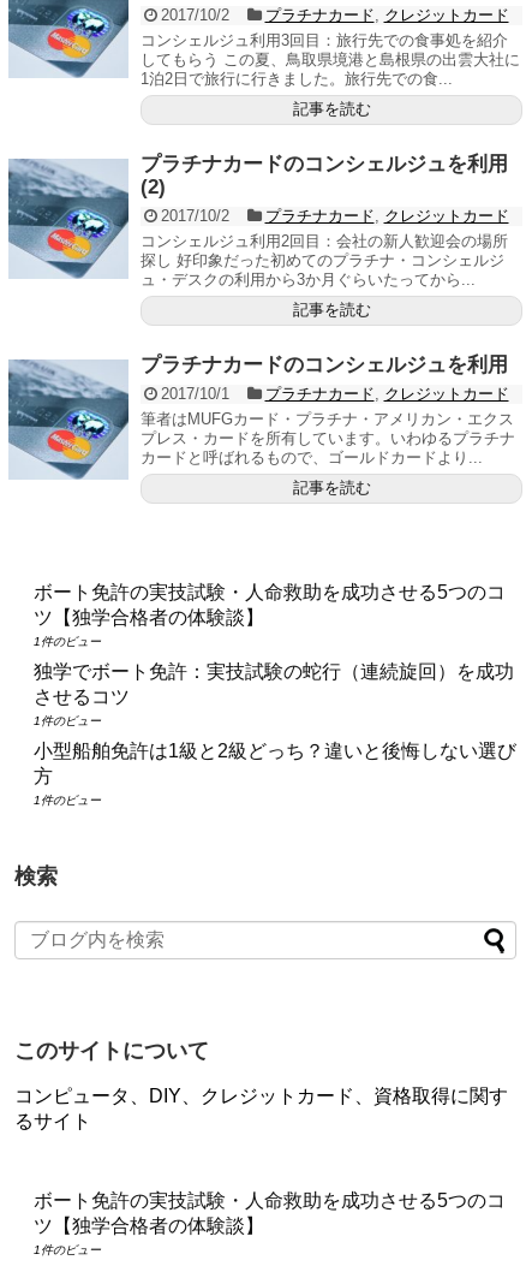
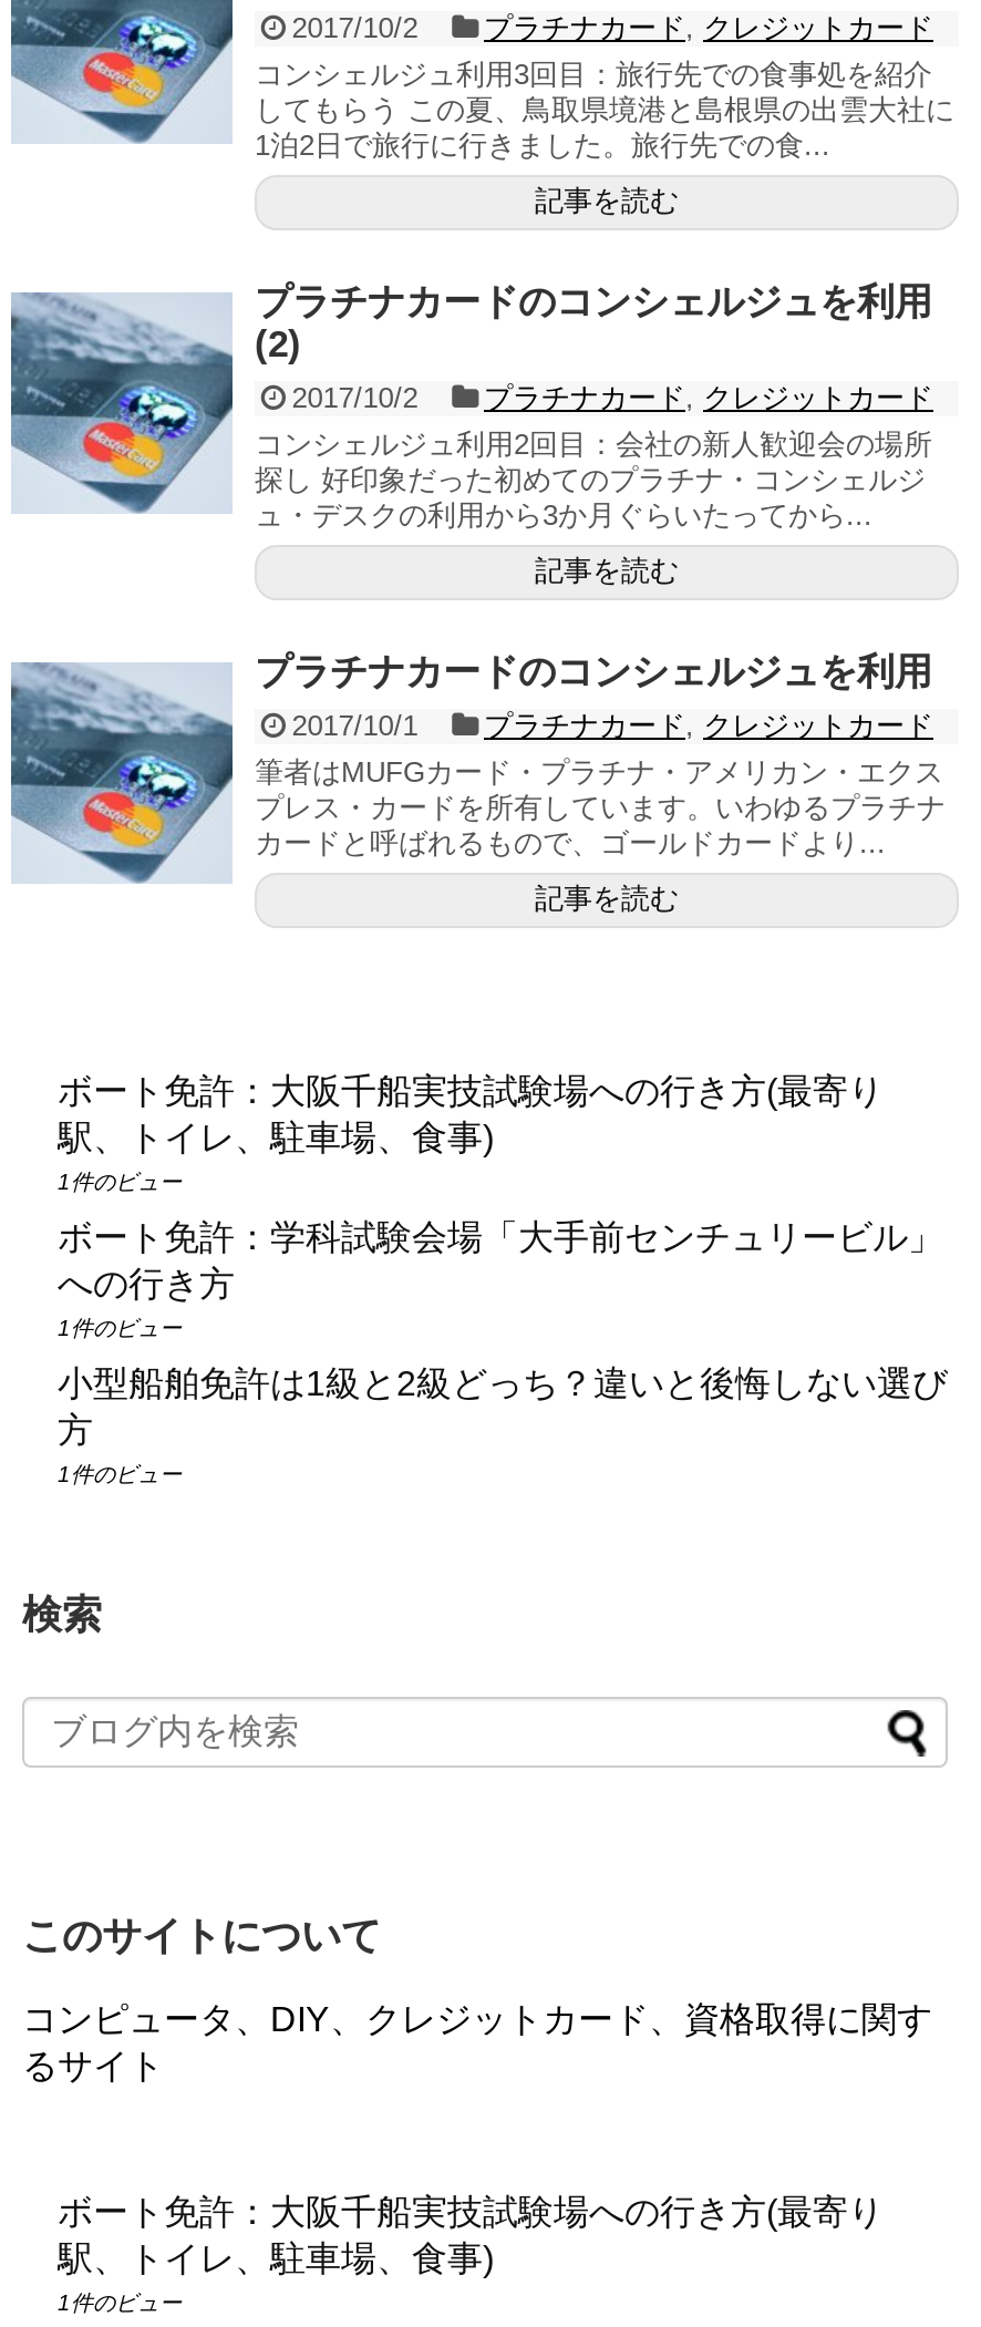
- ボート免許の実技試験・人命救助を成功させる5つのコ
- ツ【独学合格者の体験談】
+ ボート免許：大阪千船実技試験場への行き方(最寄り
+ 駅、トイレ、駐車場、食事)

- 独学でボート免許：実技試験の蛇行（連続旋回）を成功
- させるコツ
+ ボート免許：学科試験会場「大手前センチュリービル」
+ への行き方

- ボート免許の実技試験・人命救助を成功させる5つのコ
- ツ【独学合格者の体験談】
+ ボート免許：大阪千船実技試験場への行き方(最寄り
+ 駅、トイレ、駐車場、食事)
